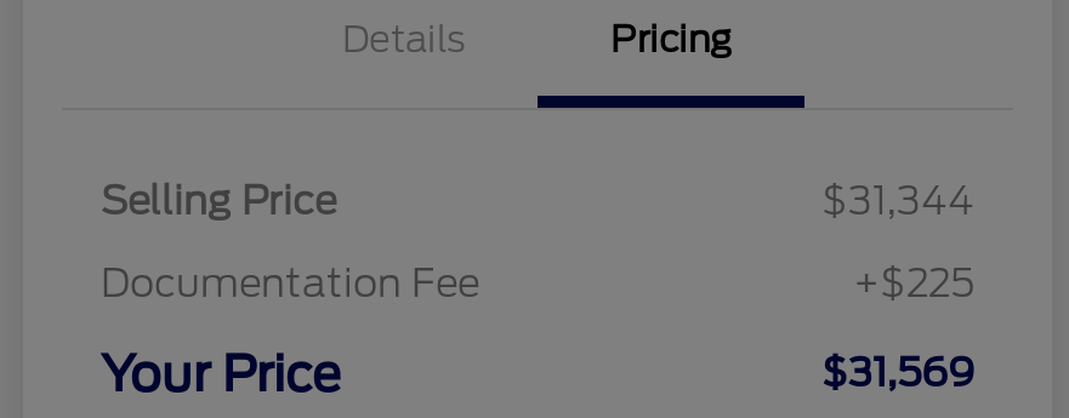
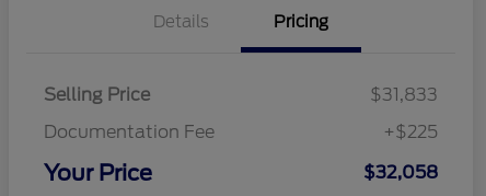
- $31,344
+ $31,833

- $31,569
+ $32,058
